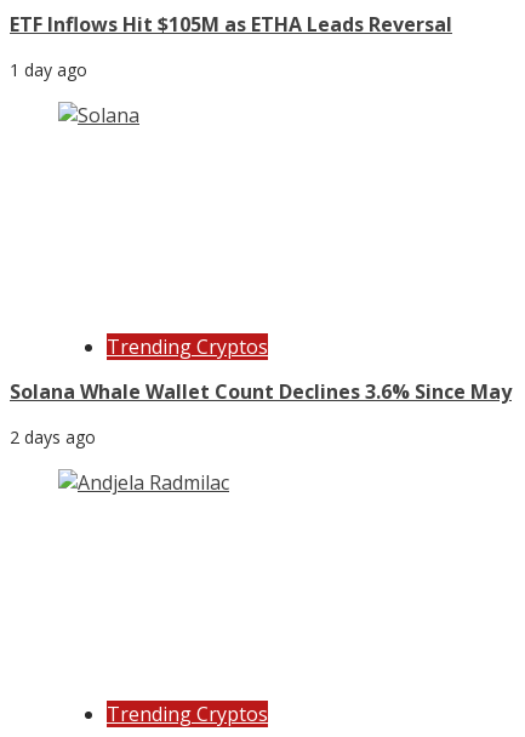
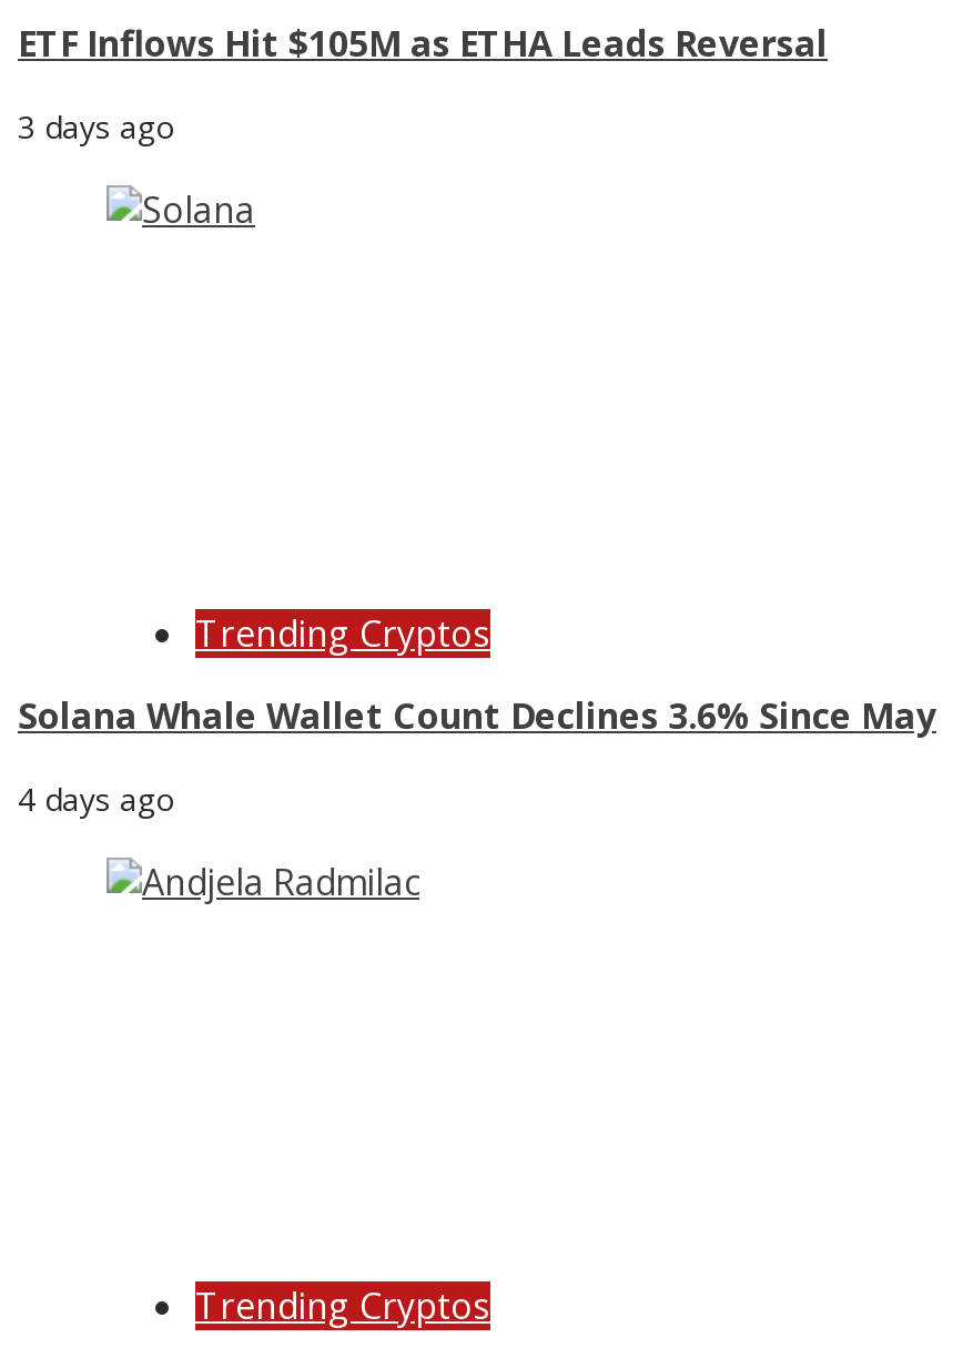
- 1 day ago
+ 3 days ago

- 2 days ago
+ 4 days ago
